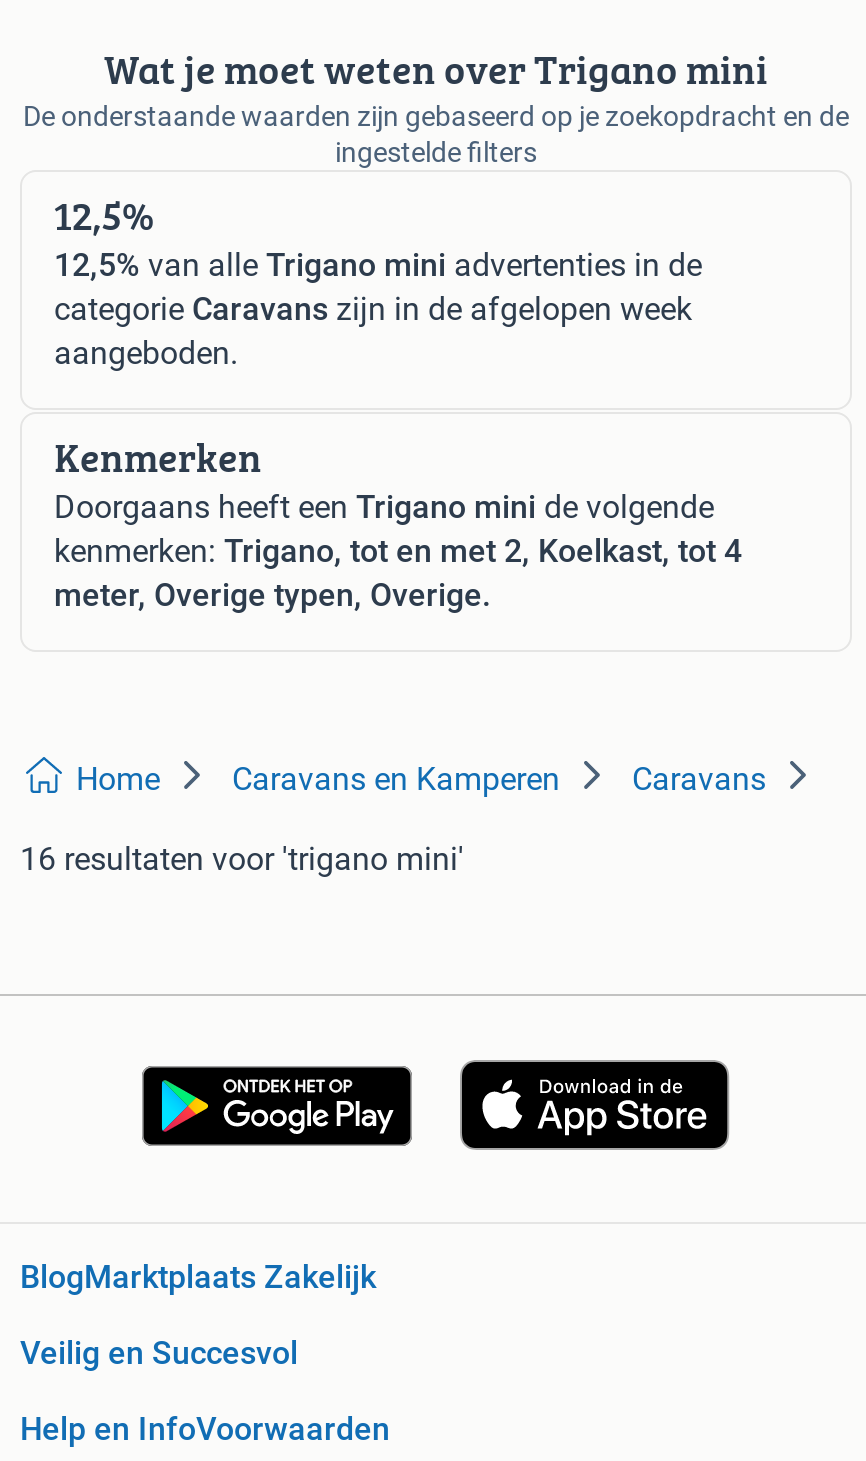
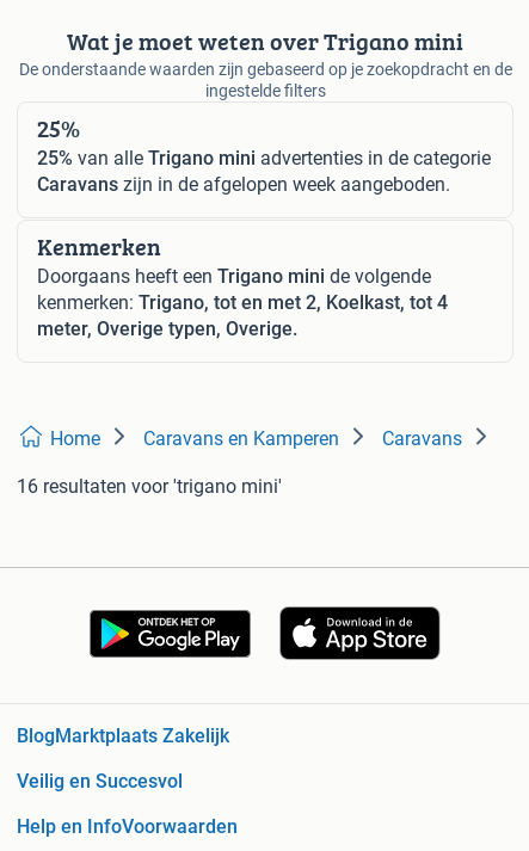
- 12,5%
- 12,5% van alle Trigano mini advertenties in de
- categorie Caravans zijn in de afgelopen week
- aangeboden.
+ 25%
+ 25% van alle Trigano mini advertenties in de categorie
+ Caravans zijn in de afgelopen week aangeboden.
